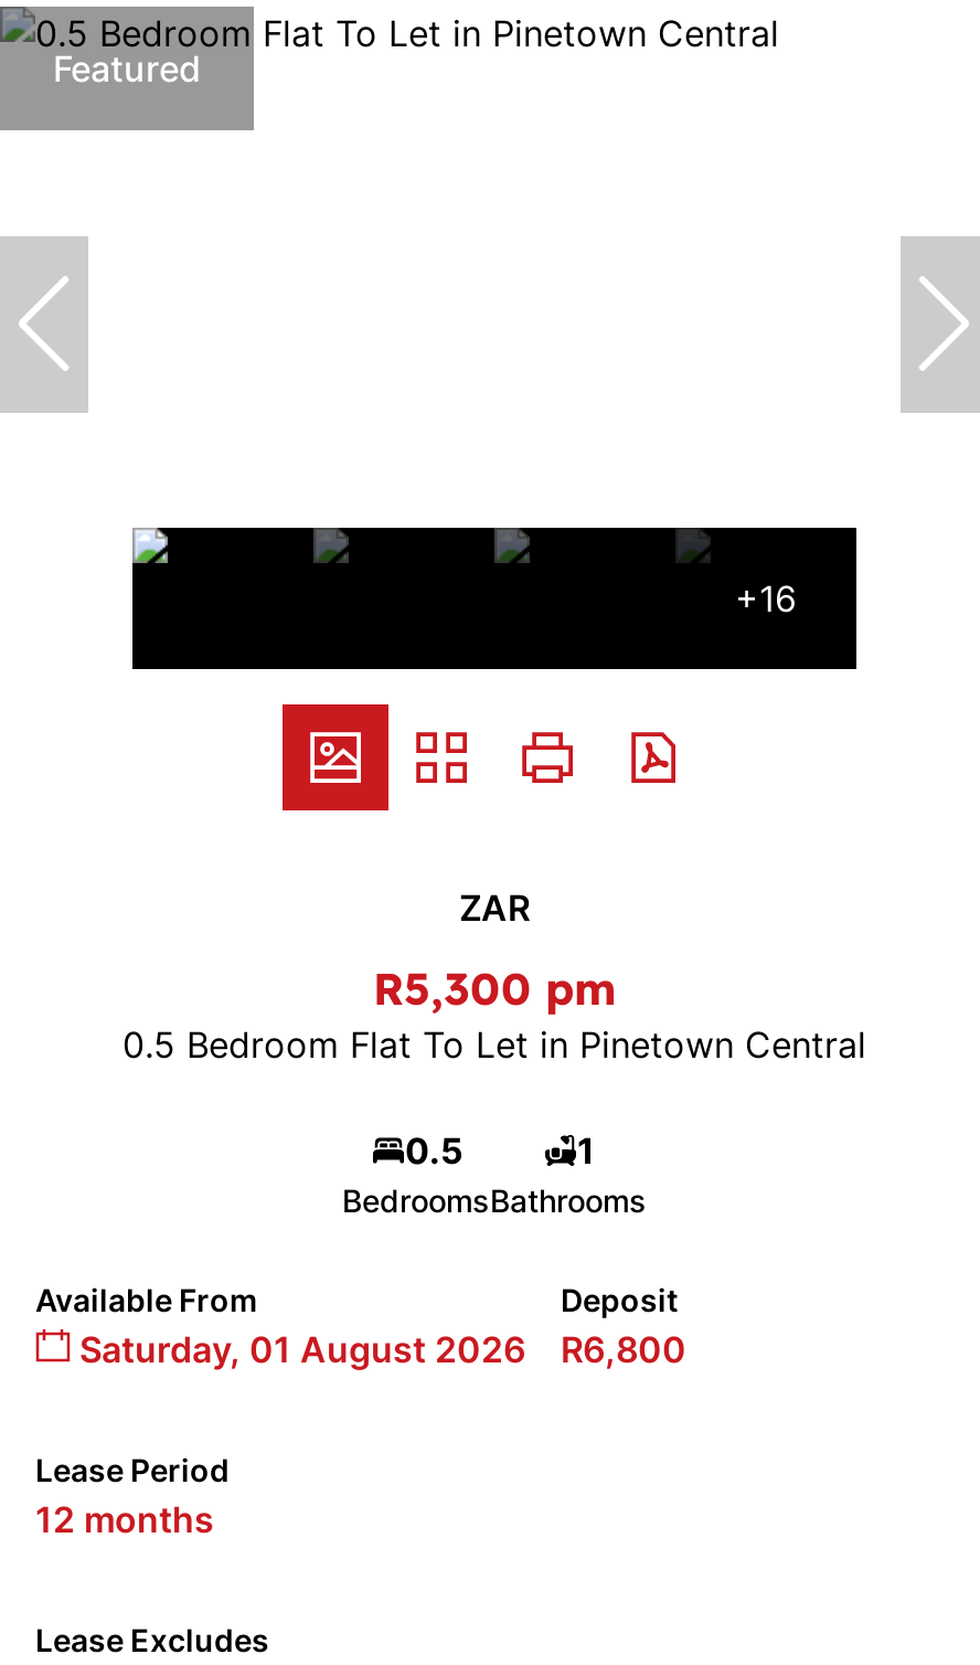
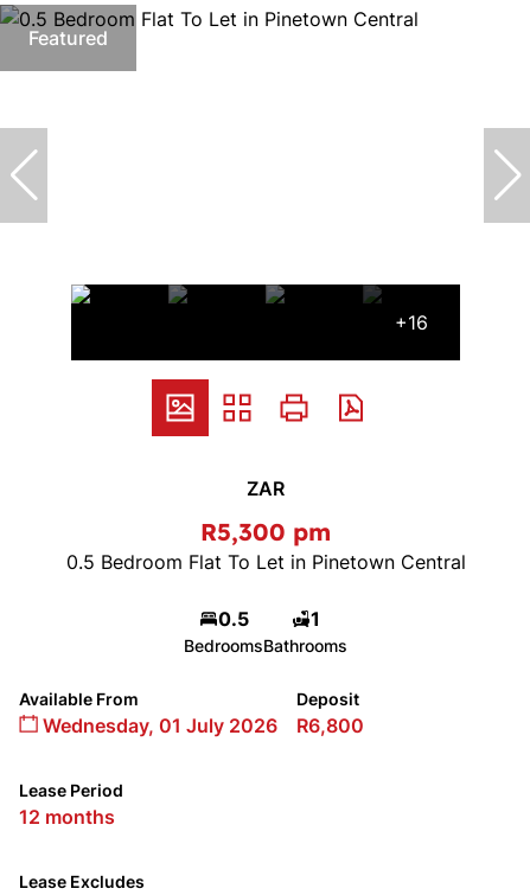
- Saturday, 01 August 2026
+ Wednesday, 01 July 2026
